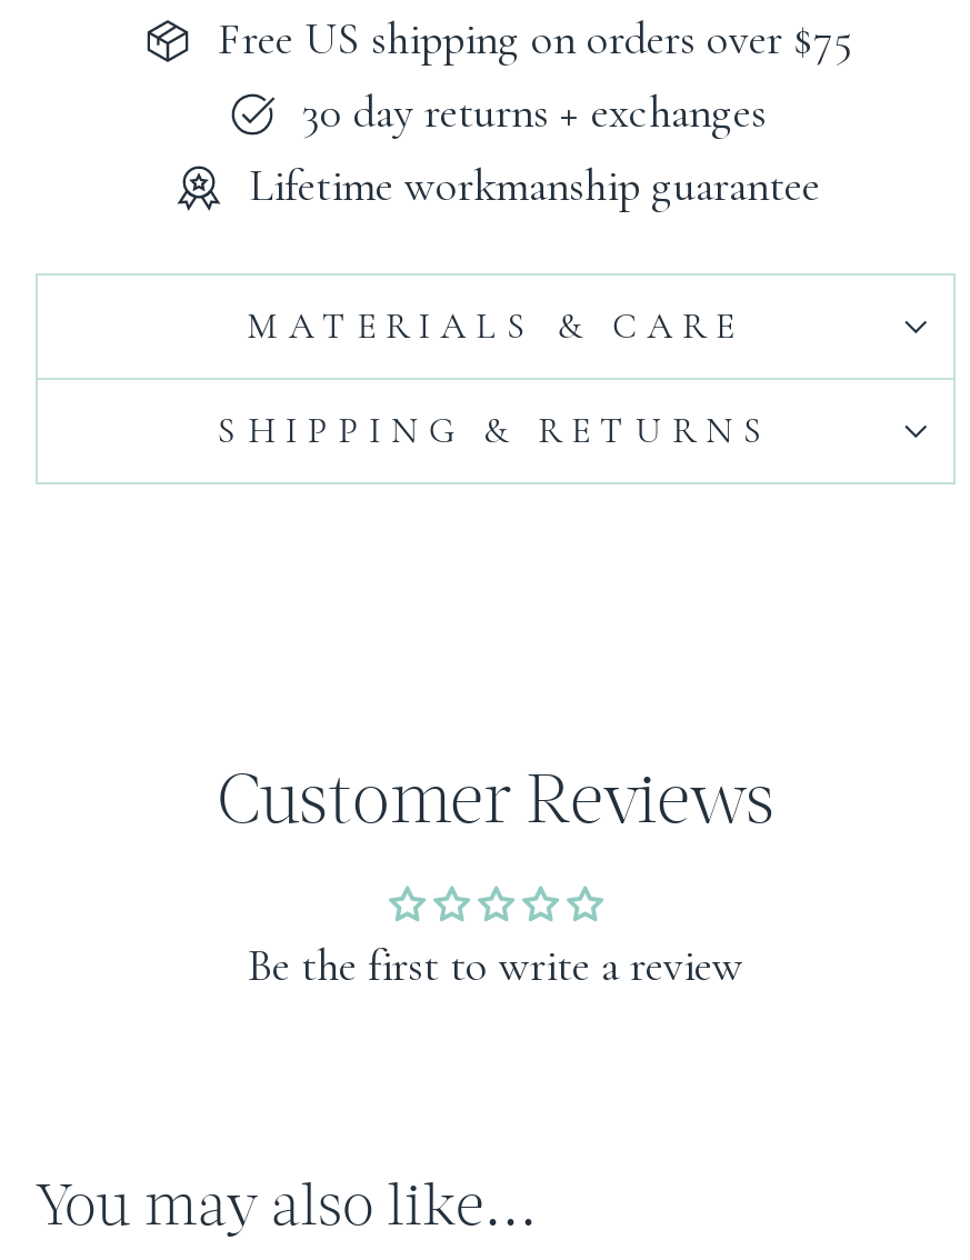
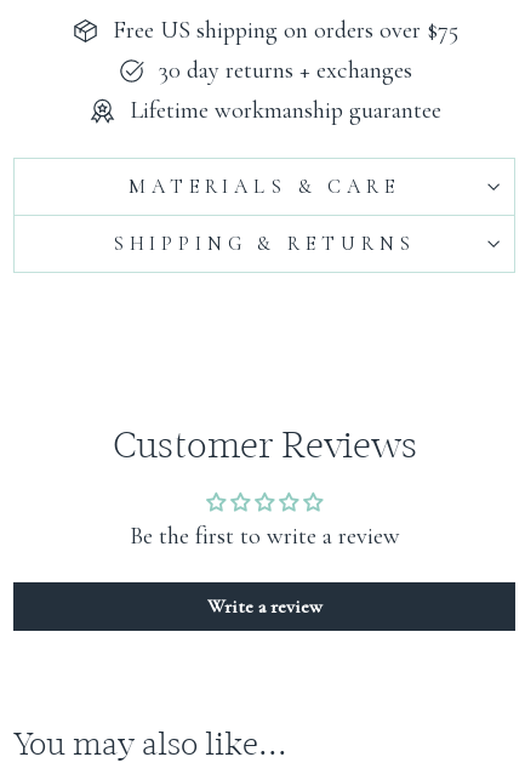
+ Write a review
